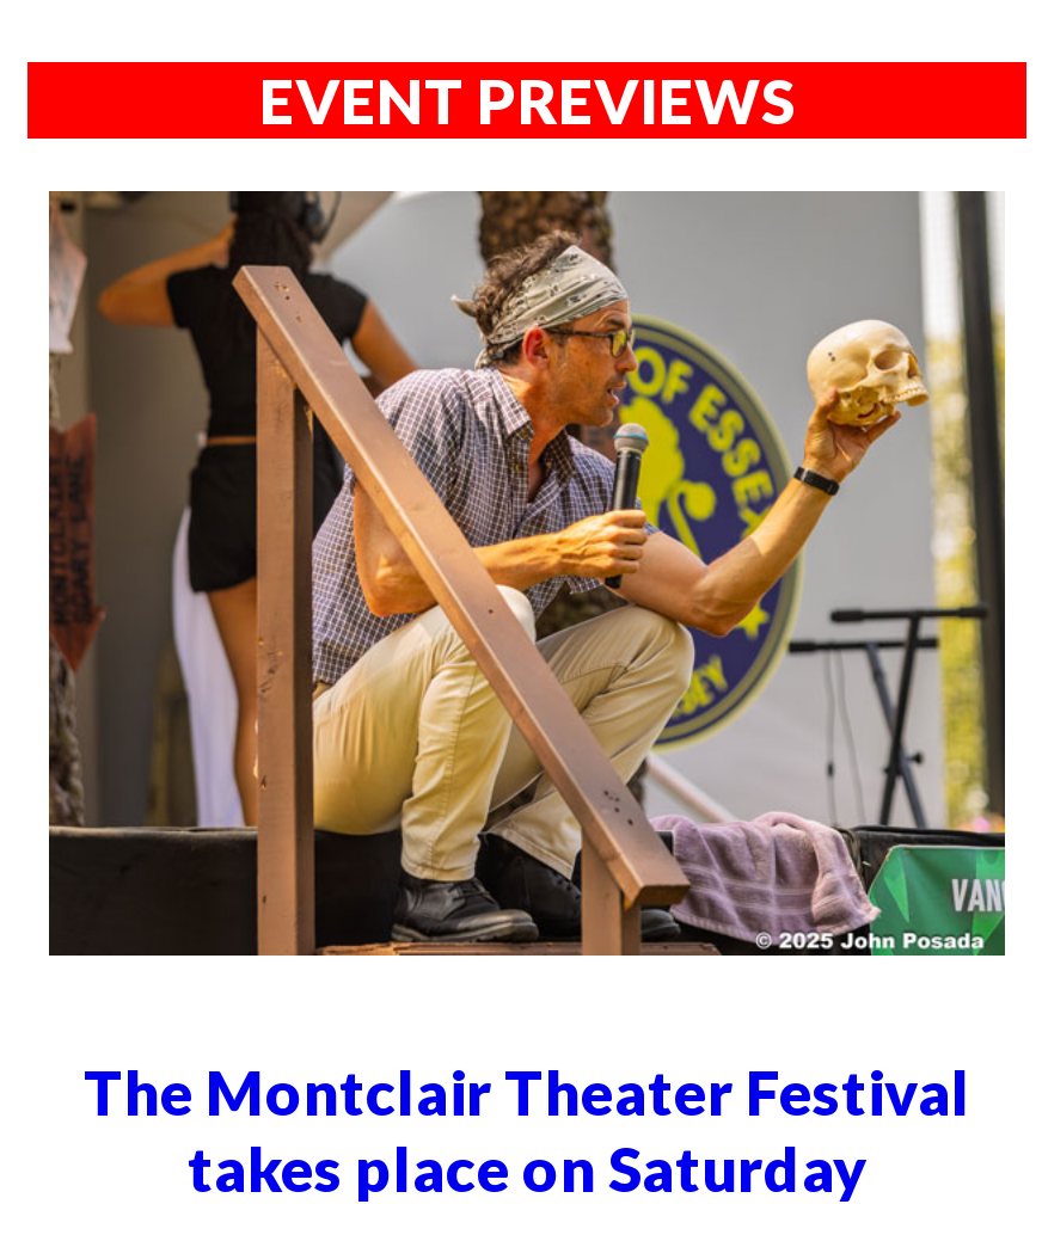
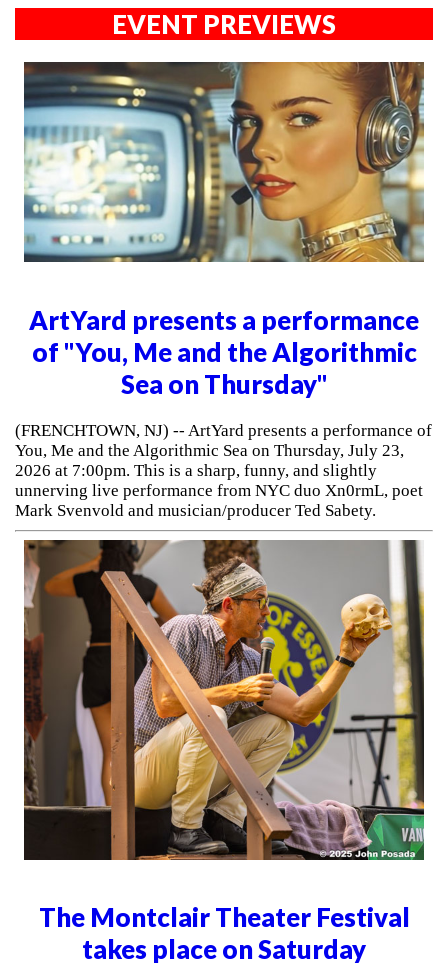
+ ArtYard presents a performance
+ of "You, Me and the Algorithmic
+ Sea on Thursday"
+ (FRENCHTOWN, NJ) -- ArtYard presents a performance of
+ You, Me and the Algorithmic Sea on Thursday, July 23,
+ 2026 at 7:00pm. This is a sharp, funny, and slightly
+ unnerving live performance from NYC duo Xn0rmL, poet
+ Mark Svenvold and musician/producer Ted Sabety.

+ [image]
